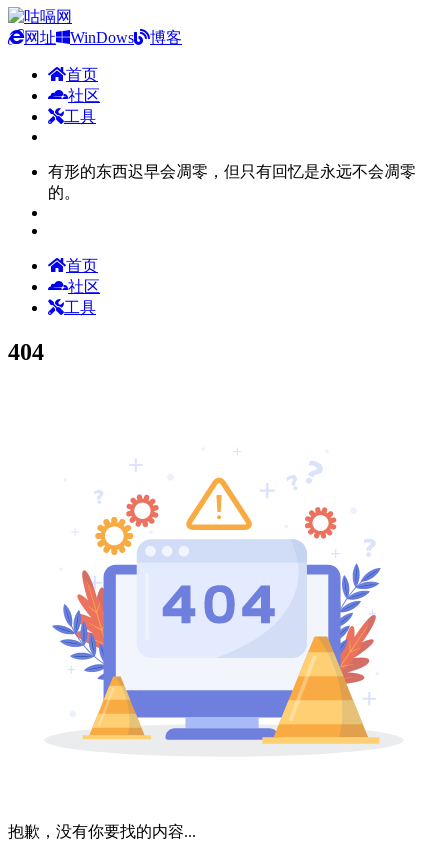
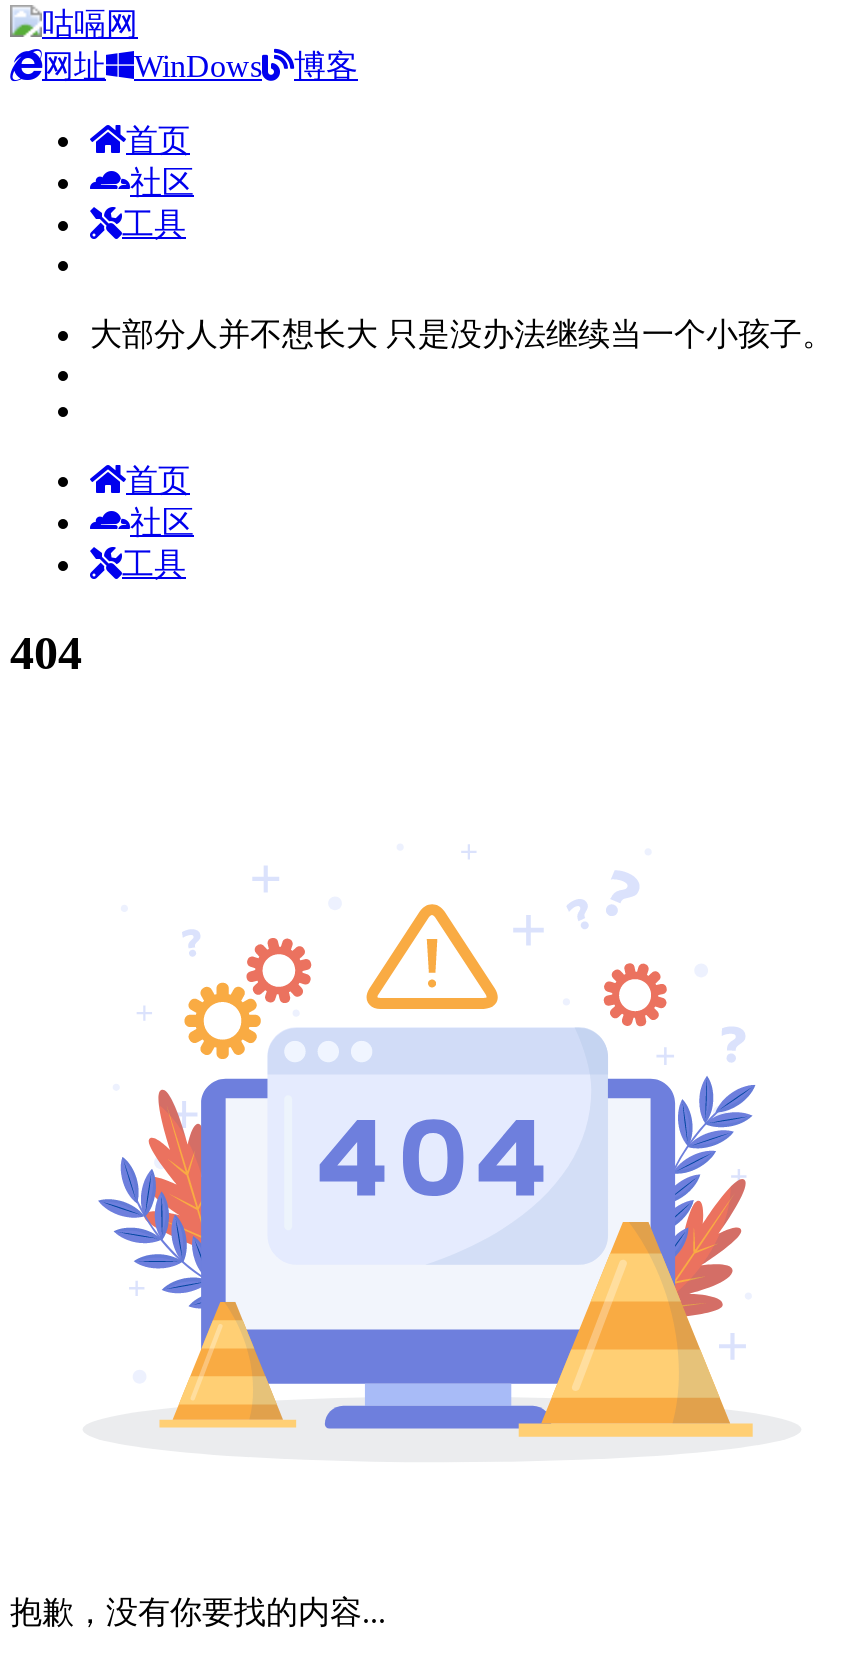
- 有形的东西迟早会凋零，但只有回忆是永远不会凋零
- 的。
+ 大部分人并不想长大 只是没办法继续当一个小孩子。
